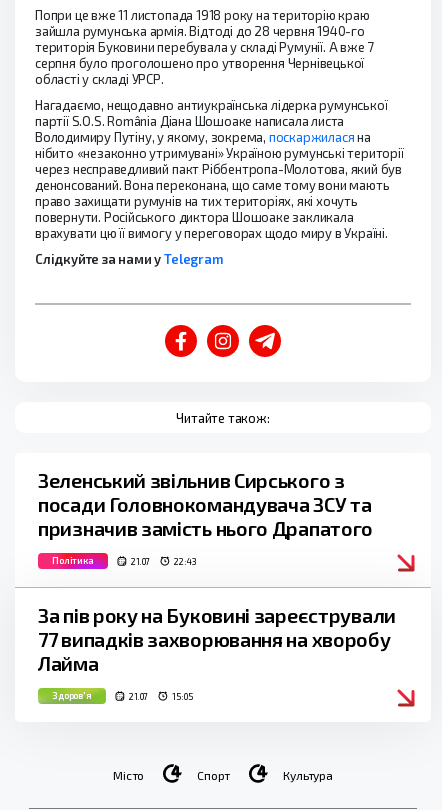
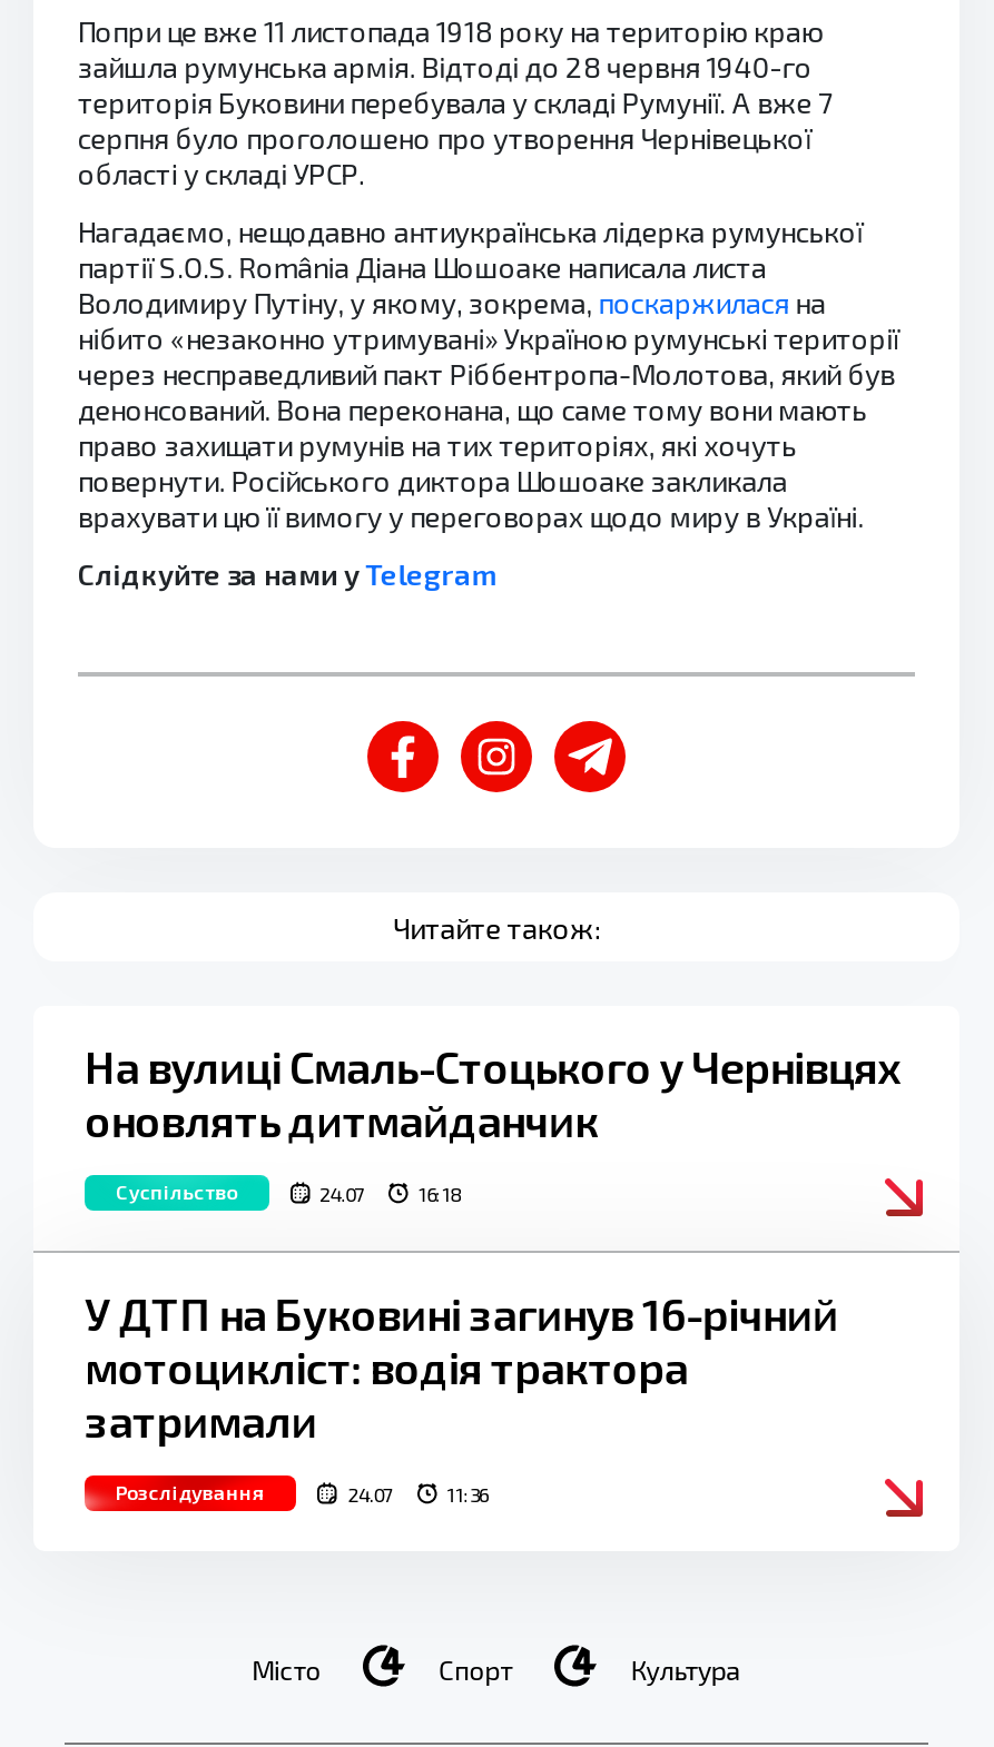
- Зеленський звільнив Сирського з
- посади Головнокомандувача ЗСУ та
- призначив замість нього Драпатого
+ На вулиці Смаль-Стоцького у Чернівцях
+ оновлять дитмайданчик

- Політика
- 21.07
- 22:43
+ Суспільство
+ 24.07
+ 16:18

- За пів року на Буковині зареєстрували
- 77 випадків захворювання на хворобу
- Лайма
+ У ДТП на Буковині загинув 16-річний
+ мотоцикліст: водія трактора
+ затримали

- Здоров'я
- 21.07
- 15:05
+ Розслідування
+ 24.07
+ 11:36
